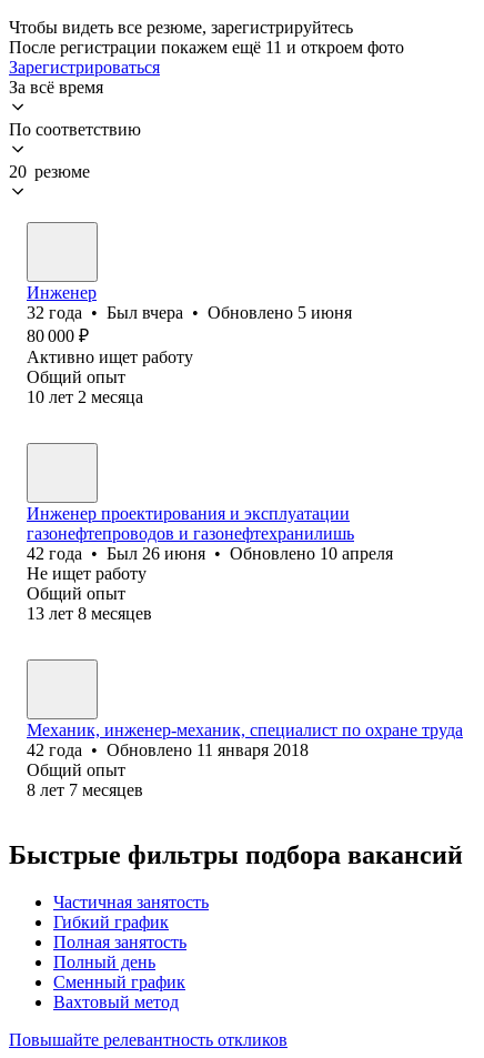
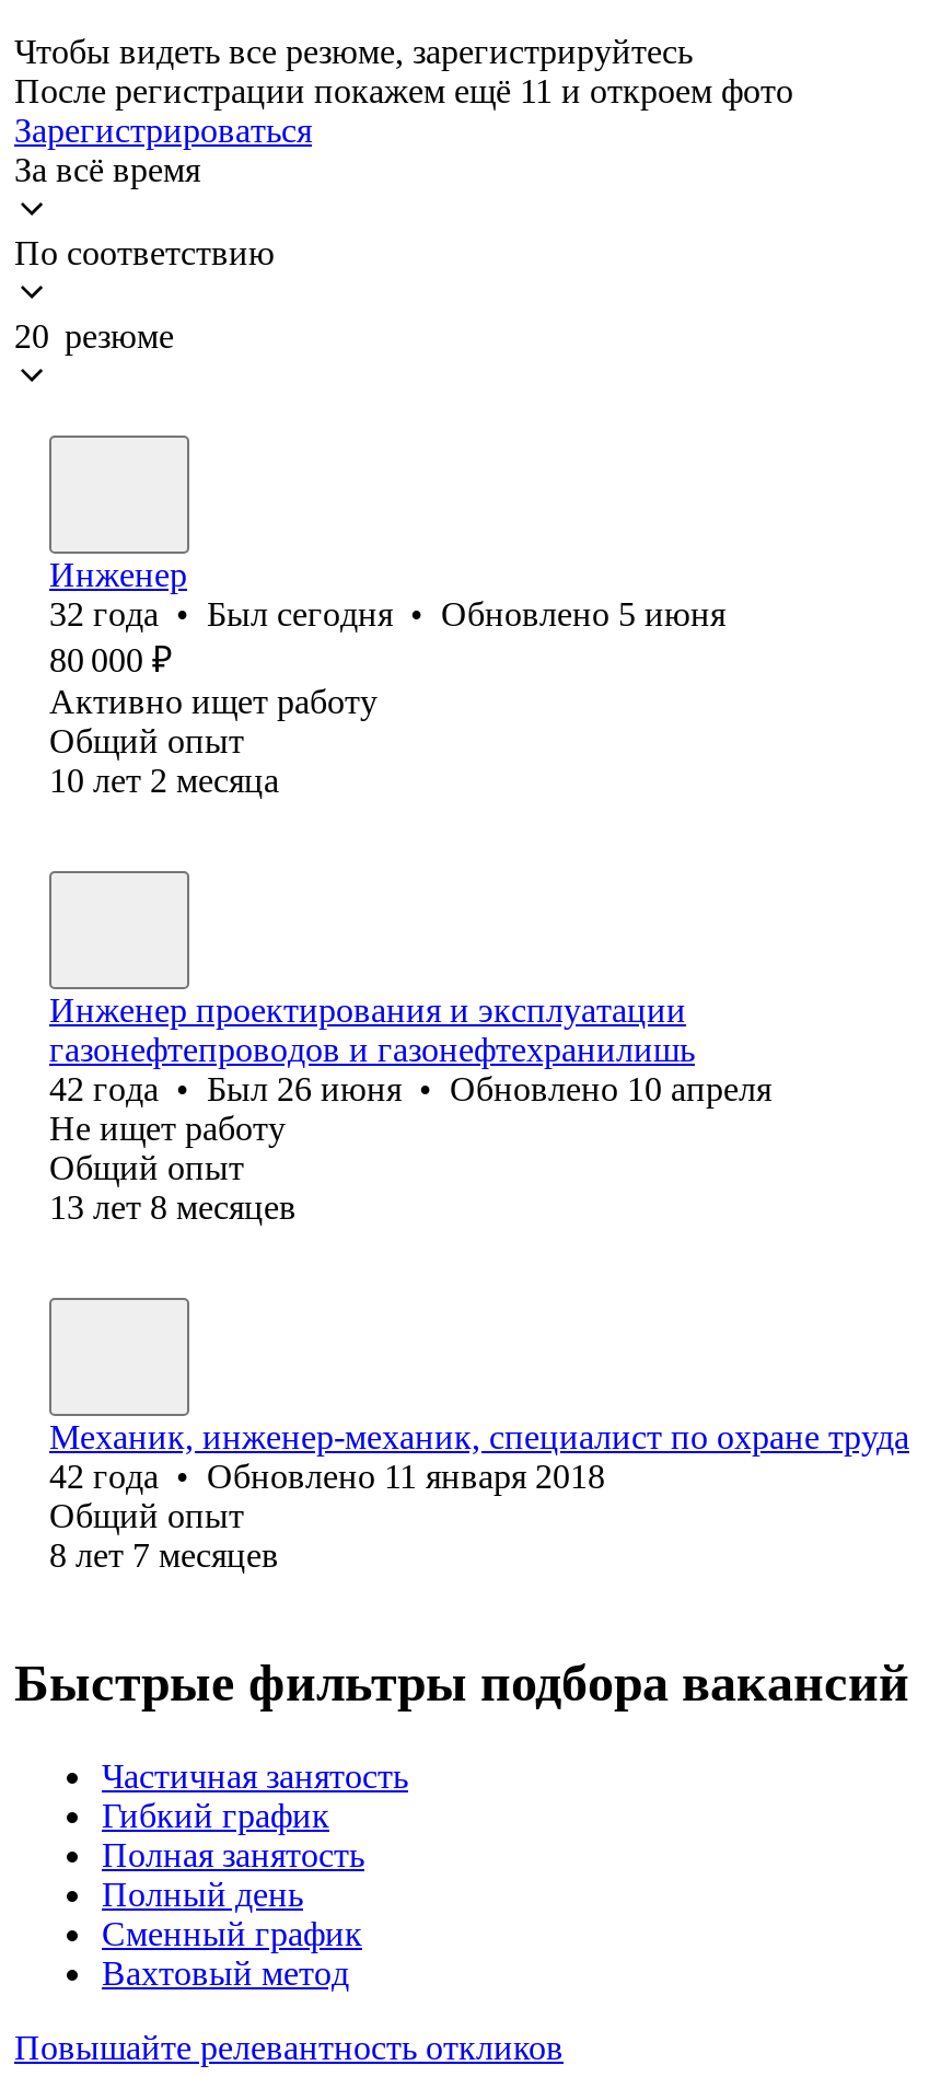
- 32 года • Был вчера • Обновлено 5 июня
+ 32 года • Был сегодня • Обновлено 5 июня
